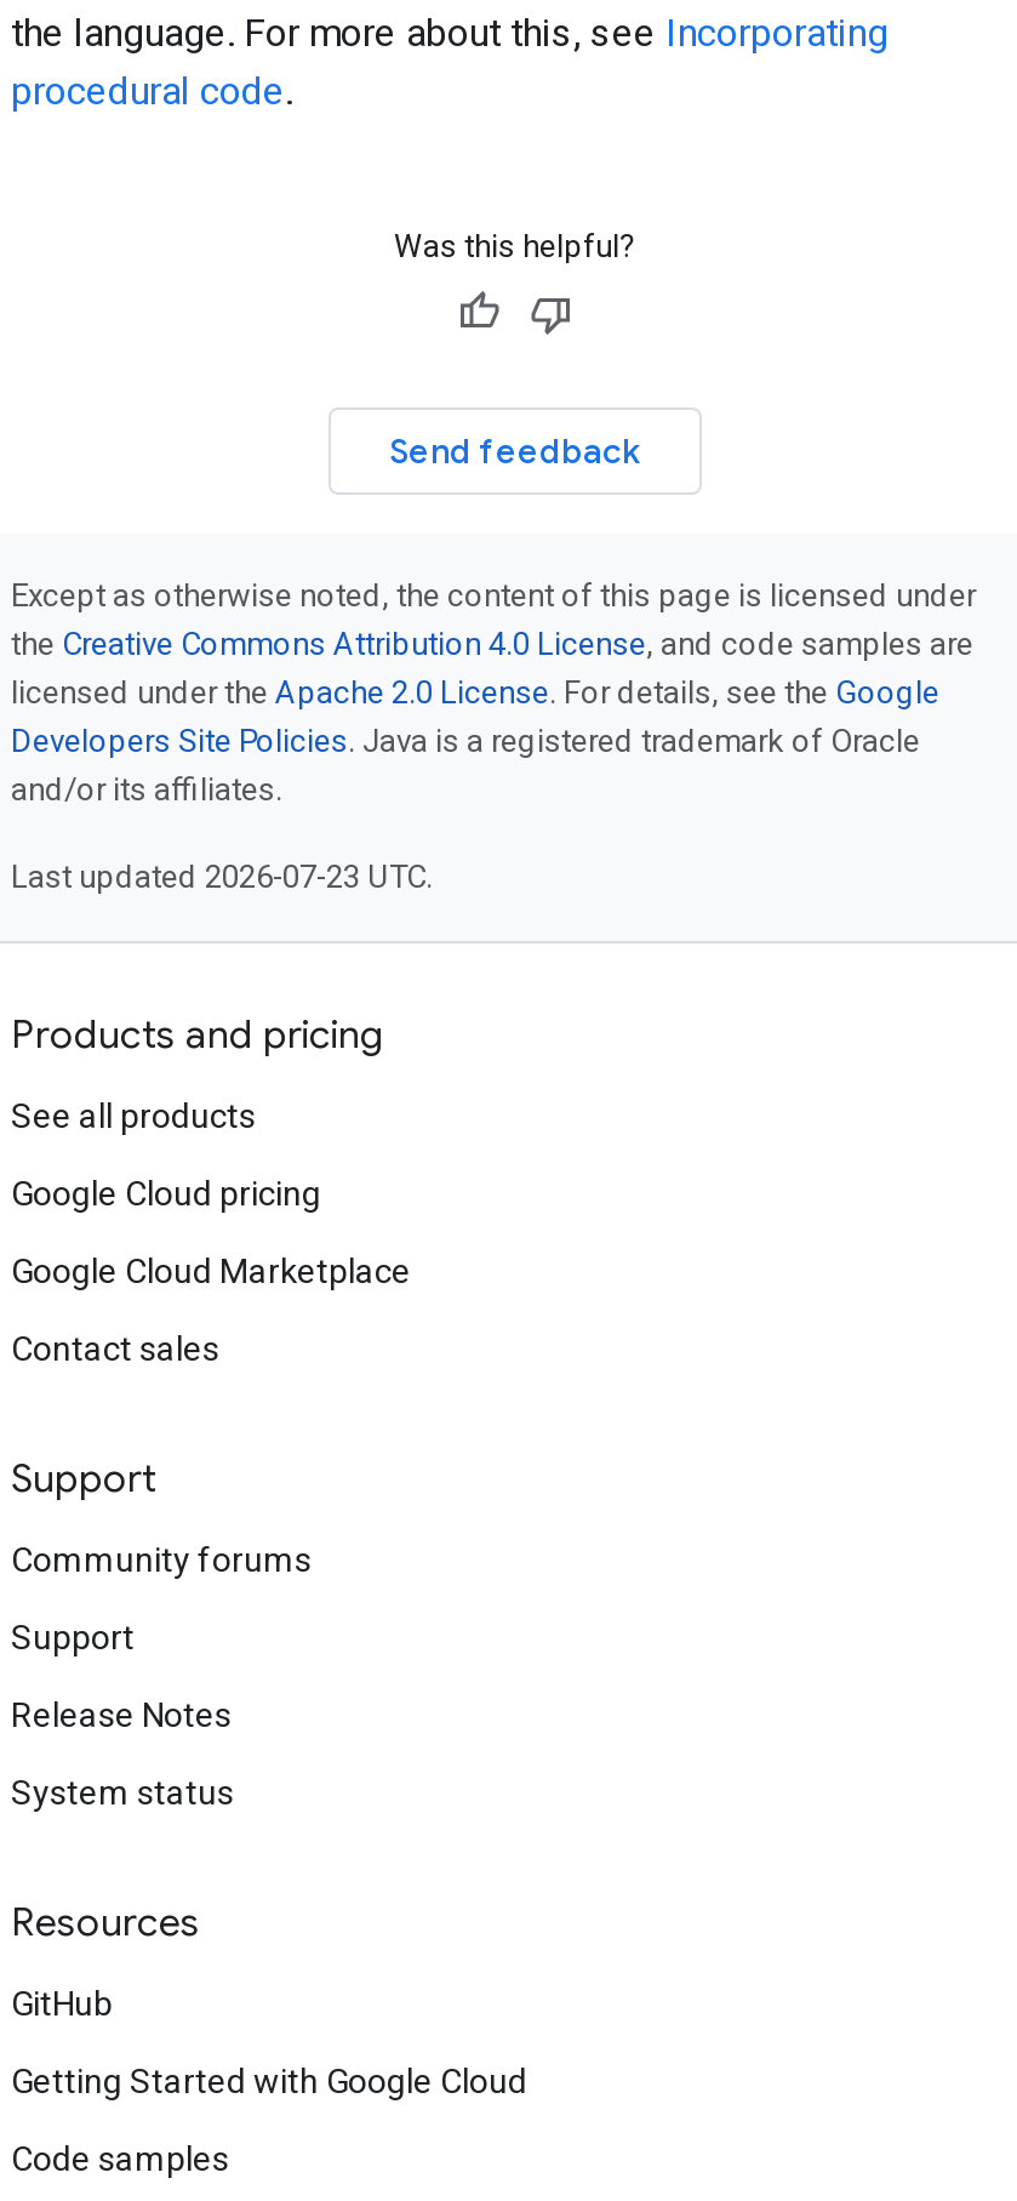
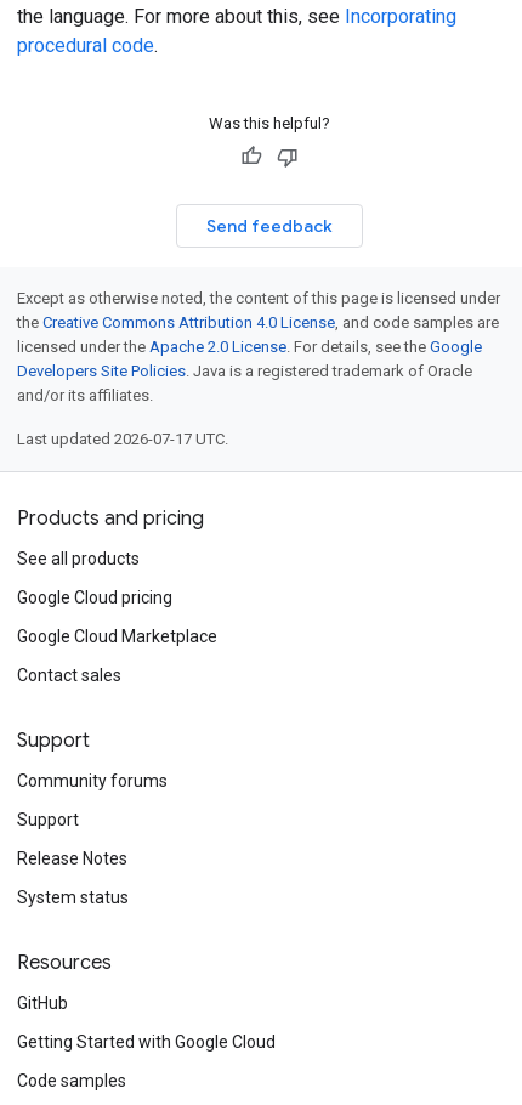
- Last updated 2026-07-23 UTC.
+ Last updated 2026-07-17 UTC.
